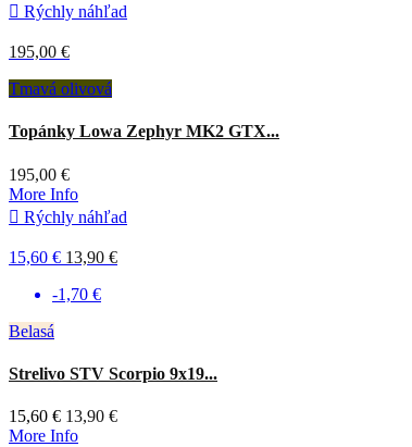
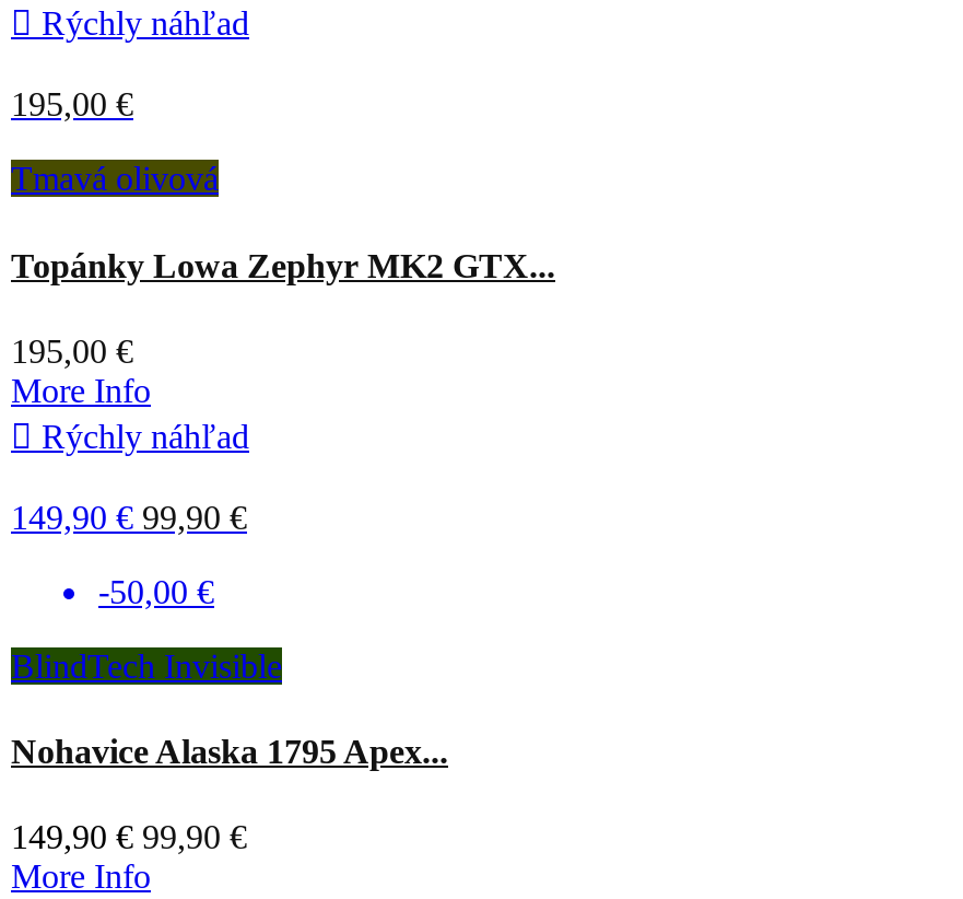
- 15,60 € 13,90 €
+ 149,90 € 99,90 €

- -1,70 €
+ -50,00 €

- Belasá
+ BlindTech Invisible

- Strelivo STV Scorpio 9x19...
+ Nohavice Alaska 1795 Apex...

- 15,60 € 13,90 €
+ 149,90 € 99,90 €
